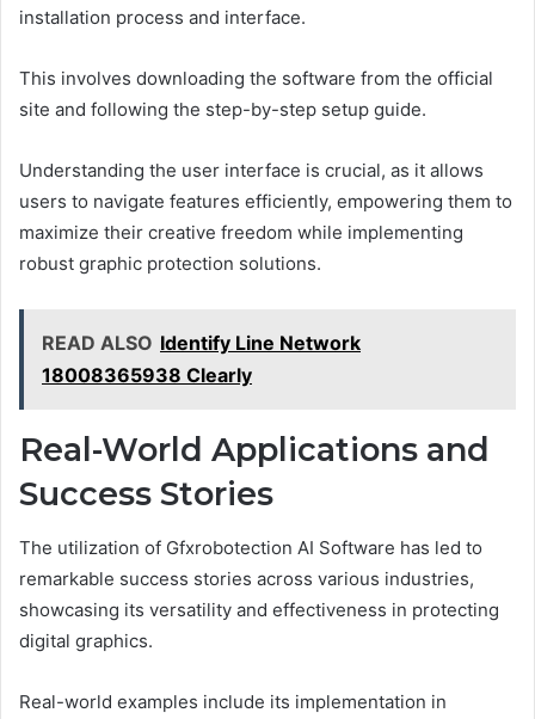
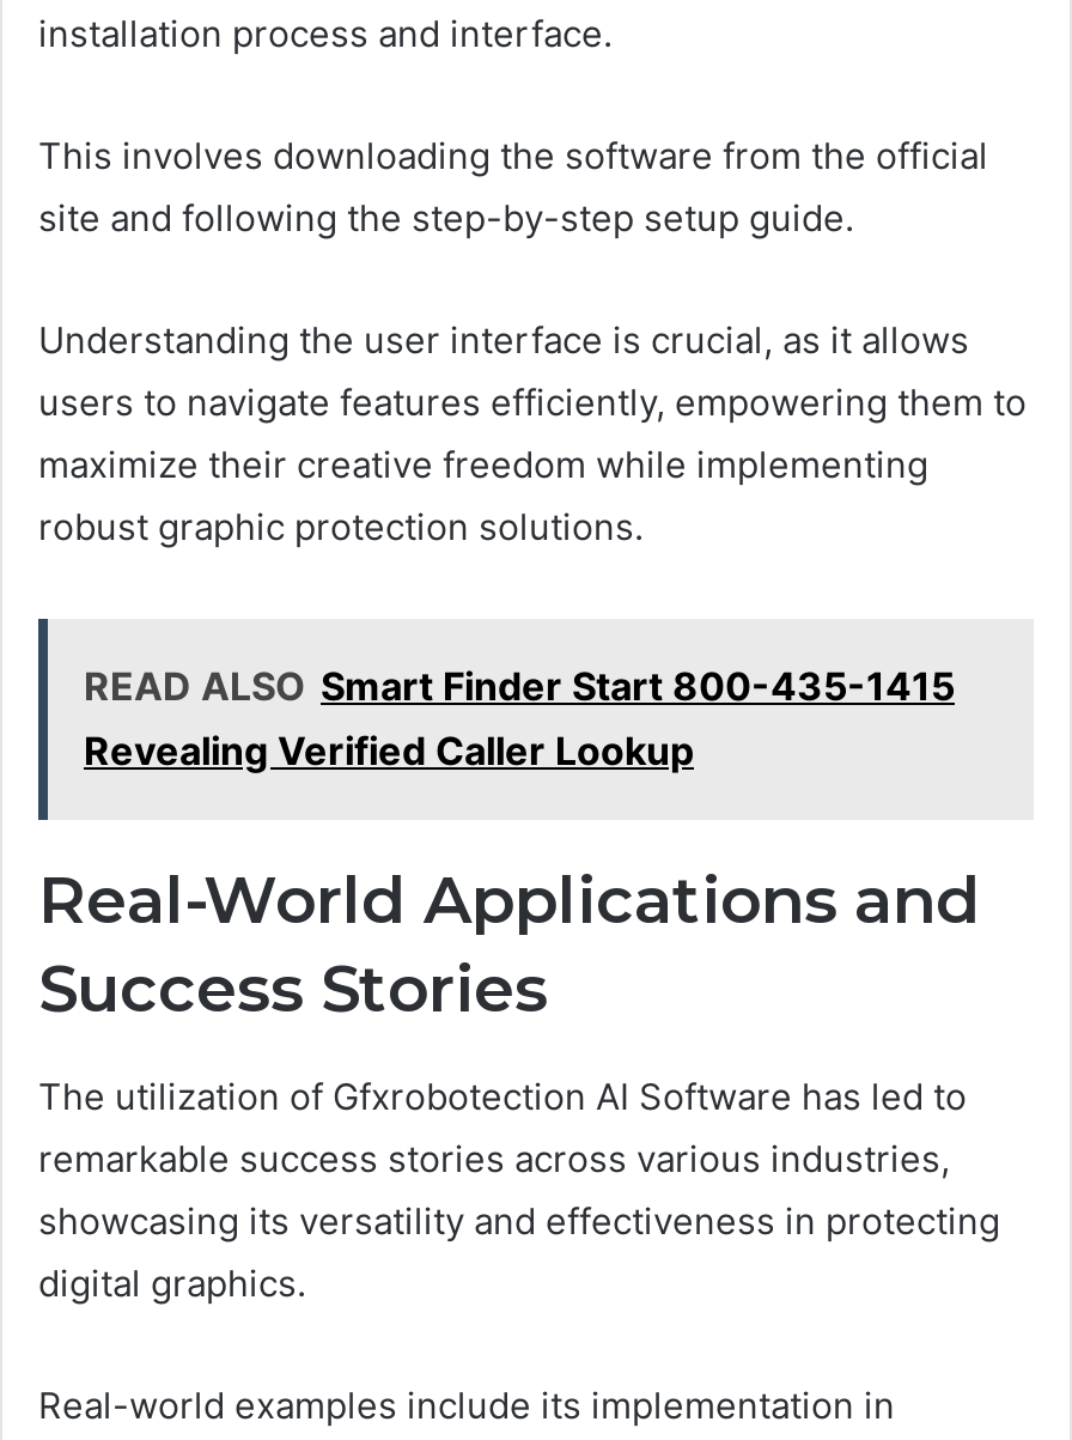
- READ ALSO Identify Line Network
- 18008365938 Clearly
+ READ ALSO Smart Finder Start 800-435-1415
+ Revealing Verified Caller Lookup
